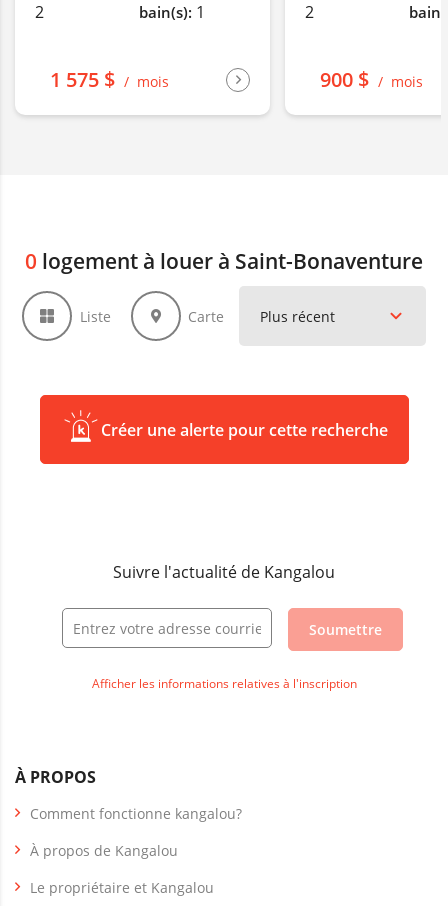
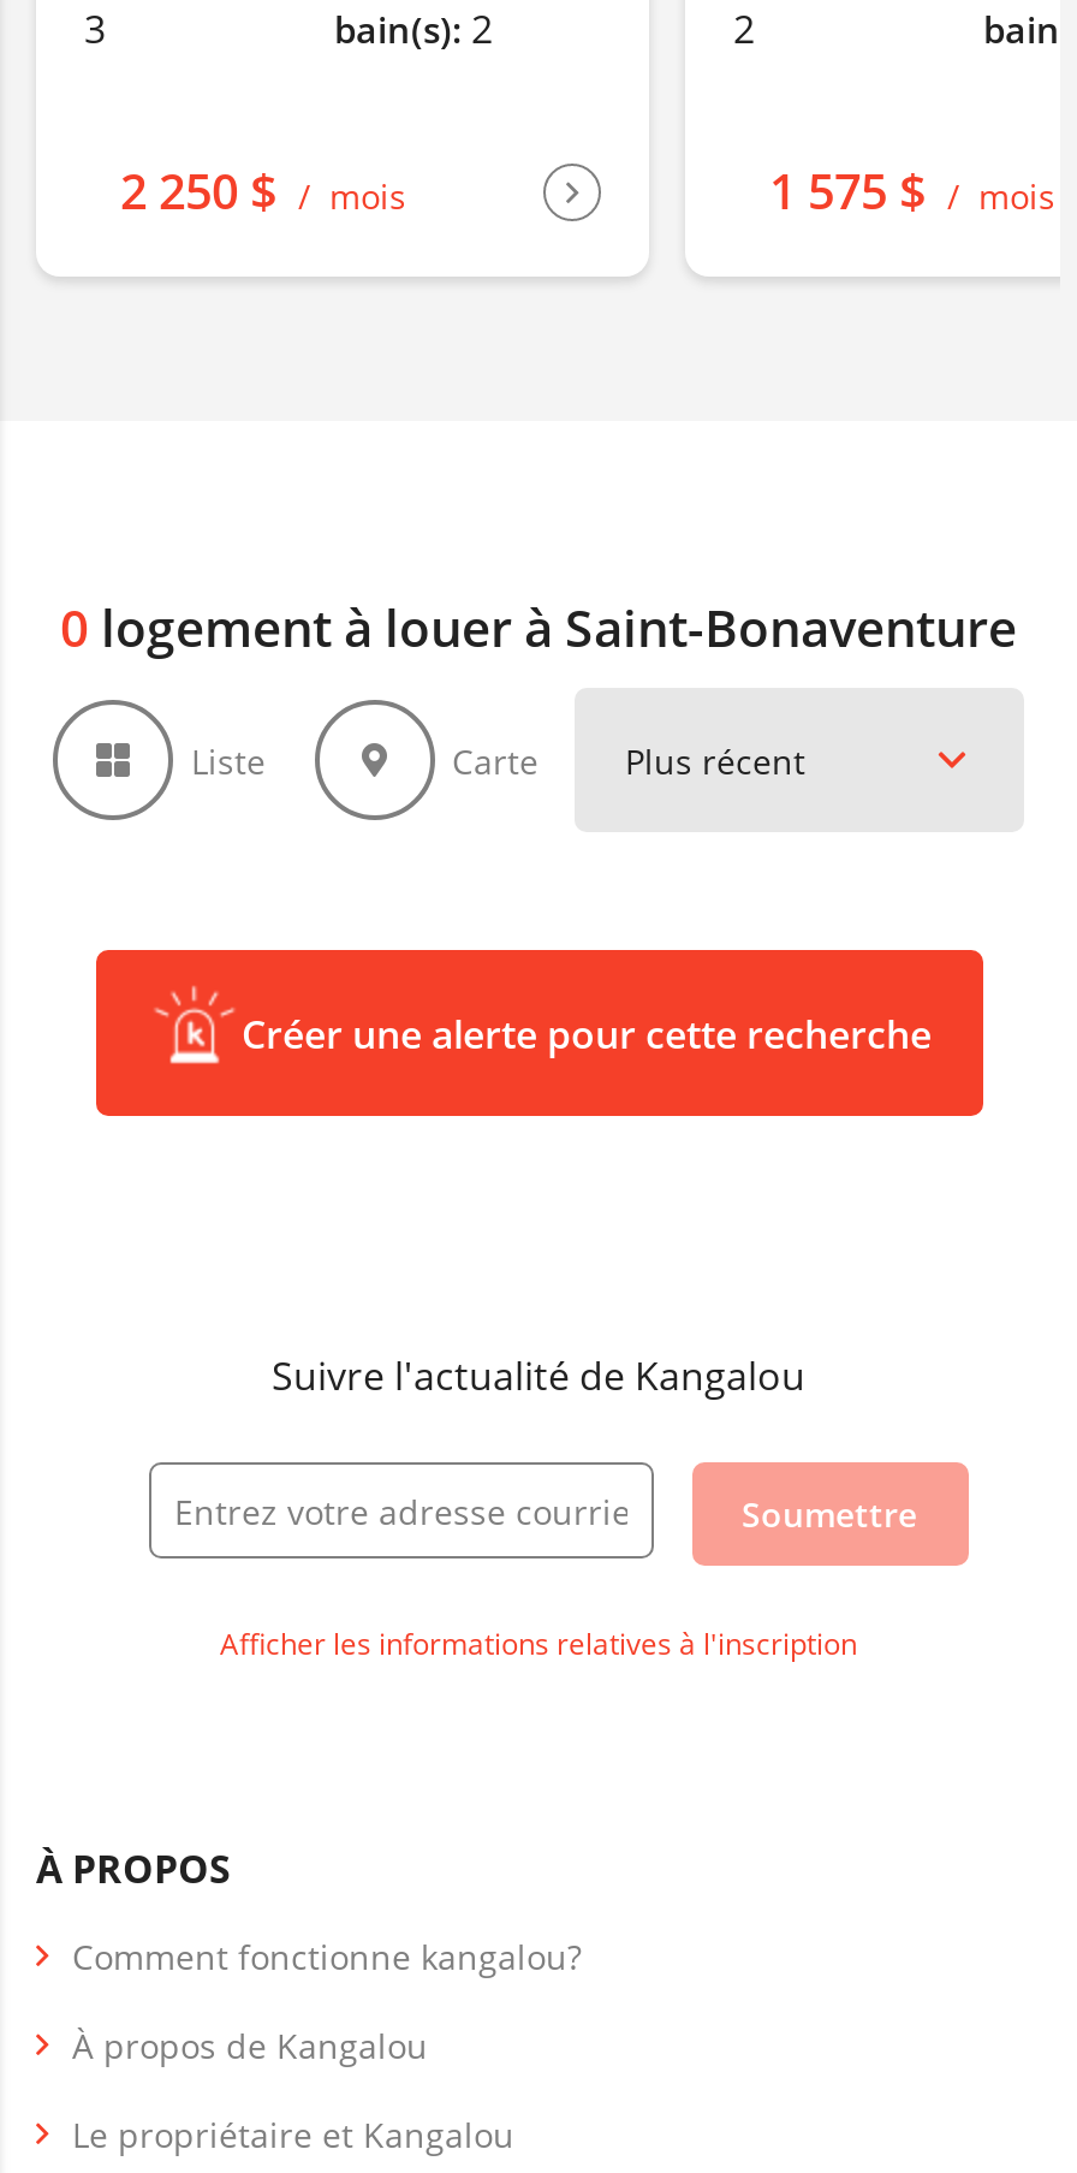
- 2
+ 3

- bain(s): 1
+ bain(s): 2

- 1 575 $ mois
+ 2 250 $ mois

- 900 $ mois
+ 1 575 $ mois
